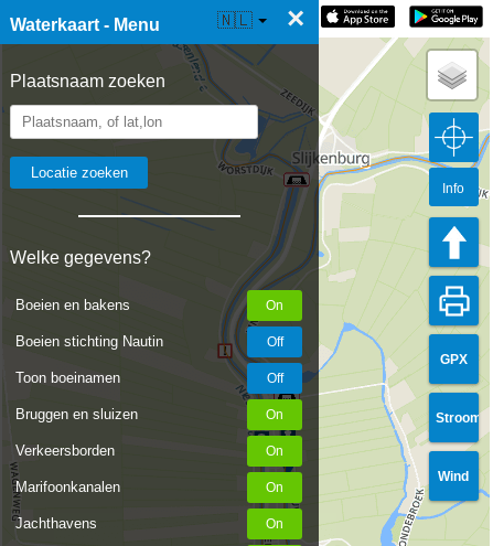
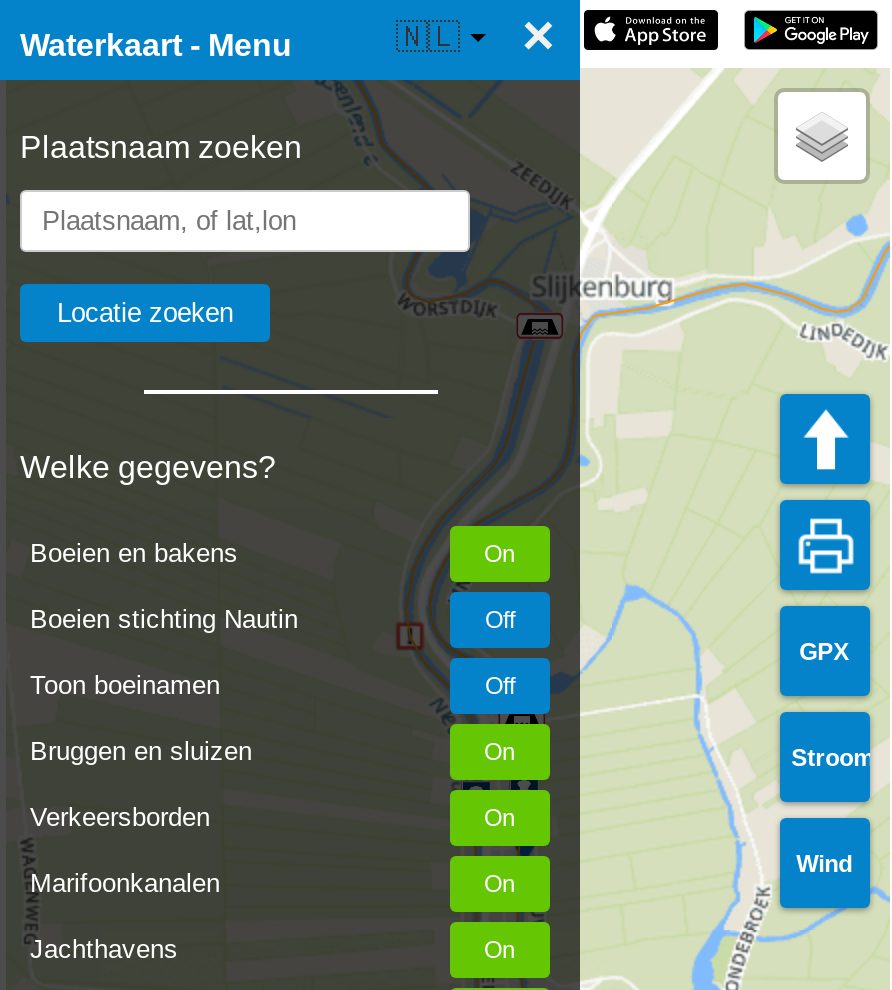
- [image]
+ [image]

- Info
